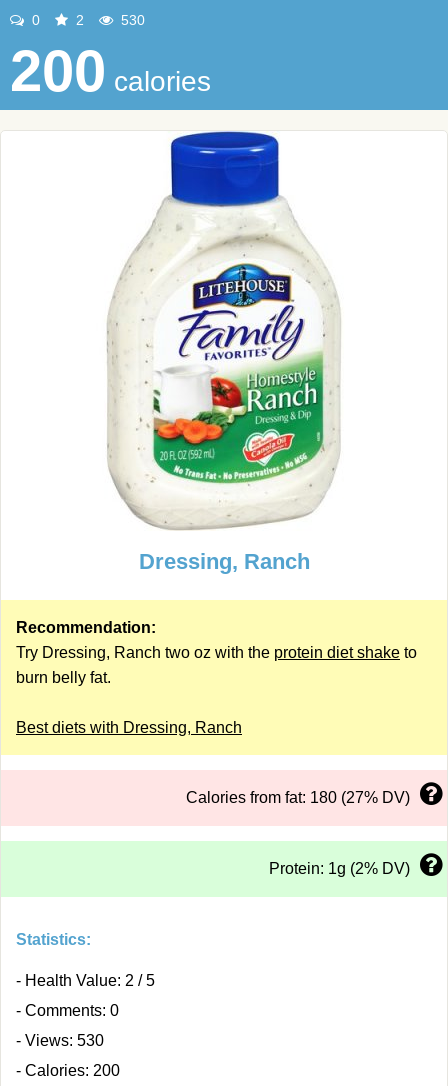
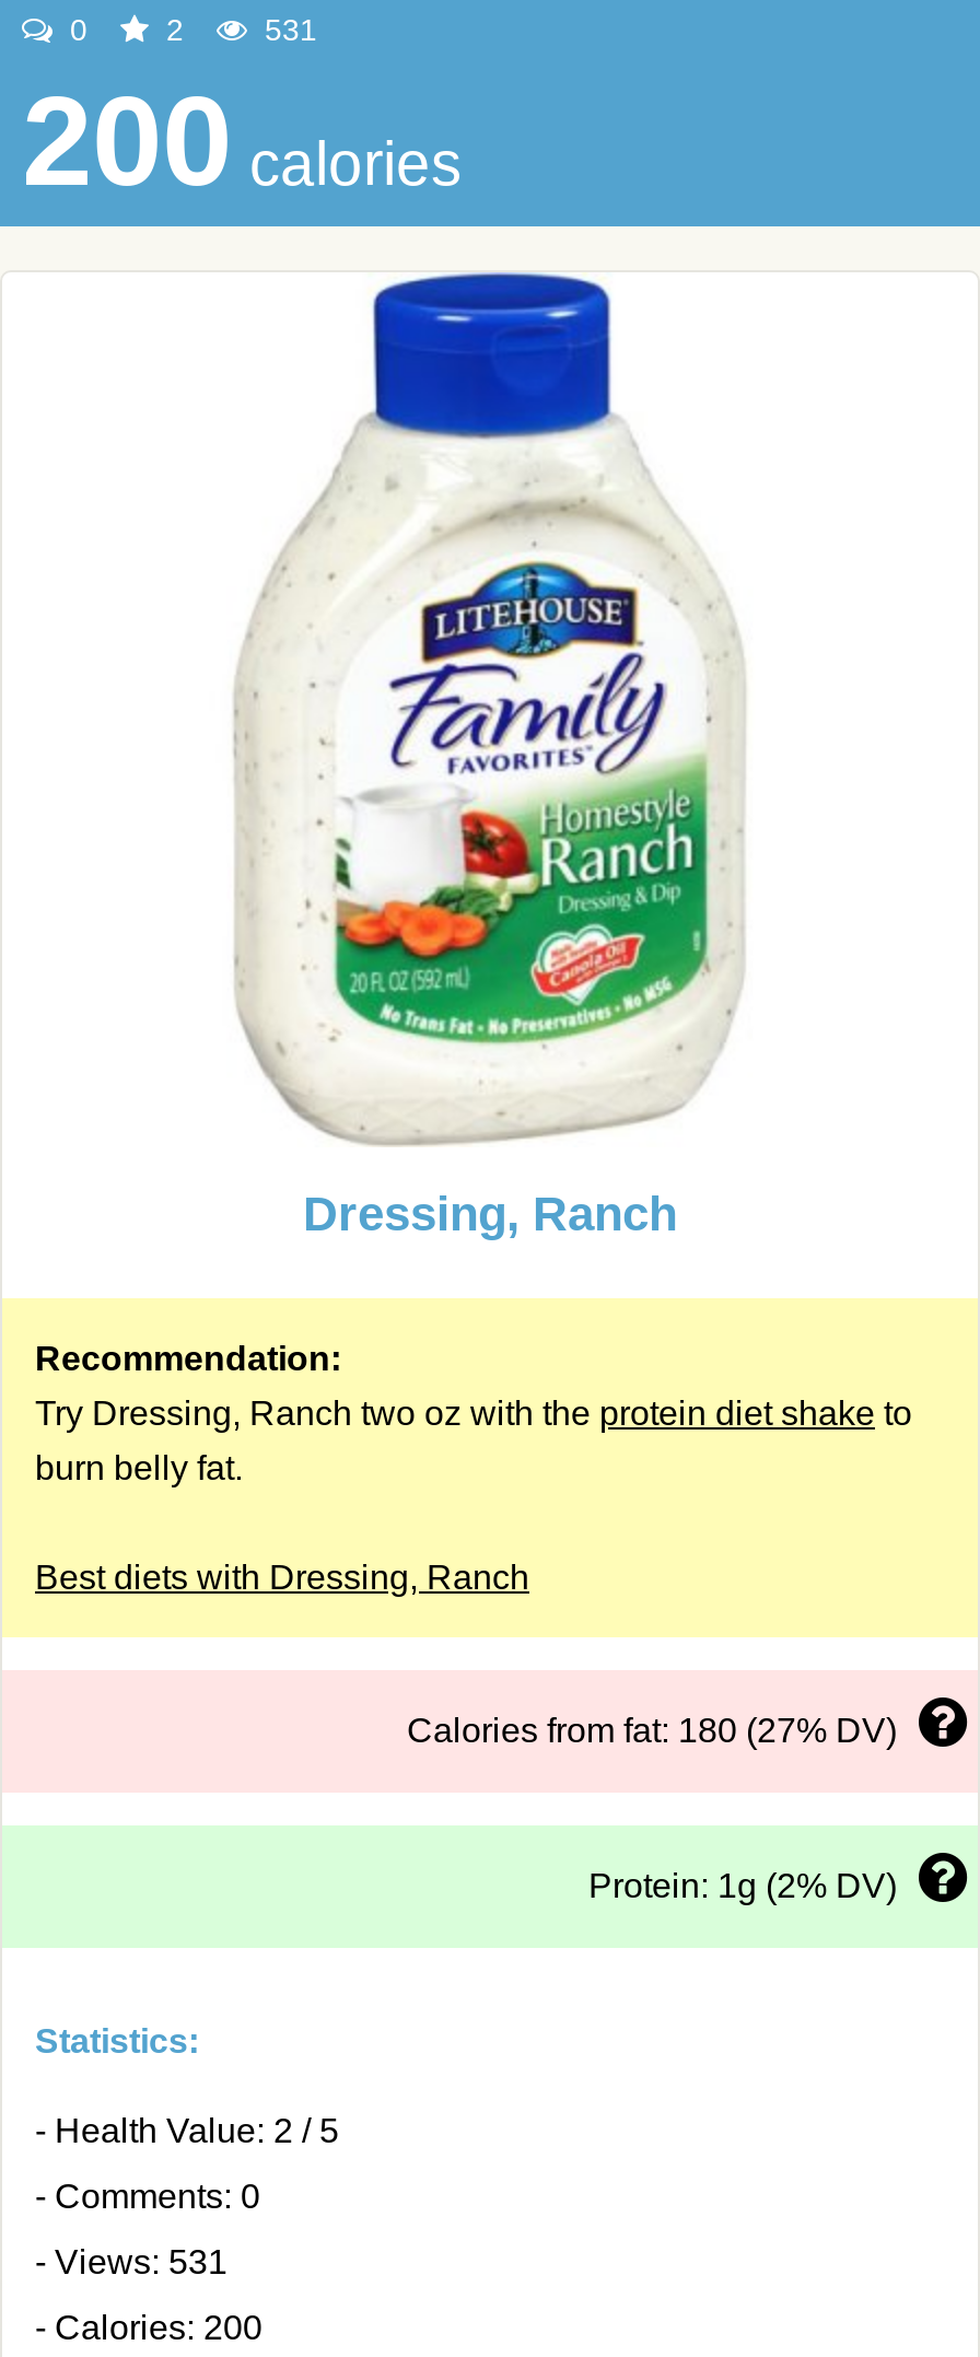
- 530
+ 531

- - Views: 530
+ - Views: 531
